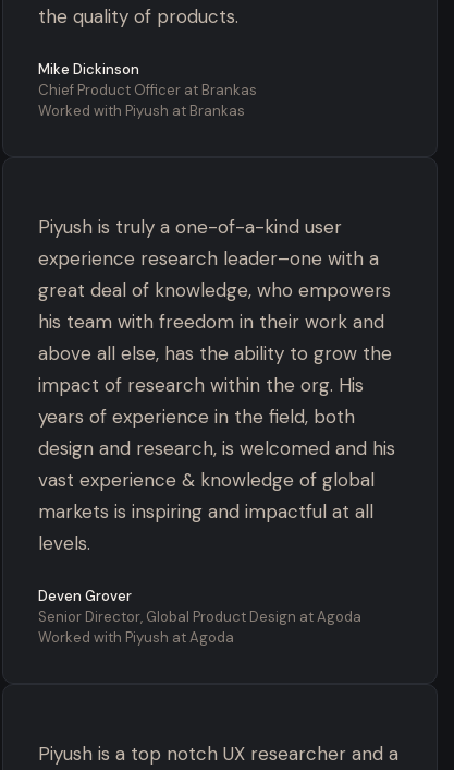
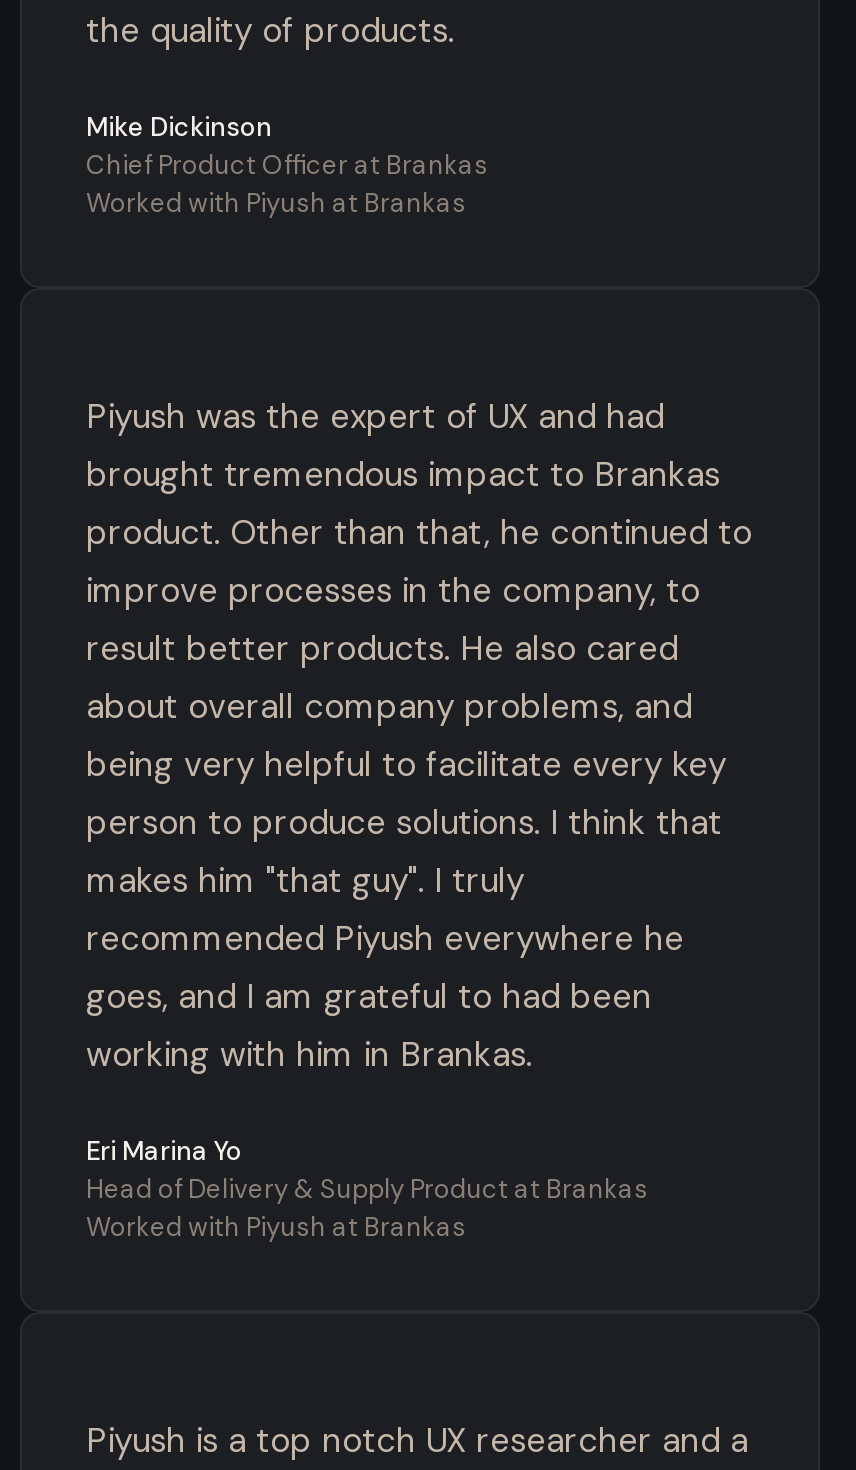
- Piyush is truly a one-of-a-kind user
- experience research leader–one with a
- great deal of knowledge, who empowers
- his team with freedom in their work and
- above all else, has the ability to grow the
- impact of research within the org. His
- years of experience in the field, both
- design and research, is welcomed and his
- vast experience & knowledge of global
- markets is inspiring and impactful at all
- levels.
+ Piyush was the expert of UX and had
+ brought tremendous impact to Brankas
+ product. Other than that, he continued to
+ improve processes in the company, to
+ result better products. He also cared
+ about overall company problems, and
+ being very helpful to facilitate every key
+ person to produce solutions. I think that
+ makes him "that guy". I truly
+ recommended Piyush everywhere he
+ goes, and I am grateful to had been
+ working with him in Brankas.

- Deven Grover
- Senior Director, Global Product Design at Agoda
- Worked with Piyush at Agoda
+ Eri Marina Yo
+ Head of Delivery & Supply Product at Brankas
+ Worked with Piyush at Brankas
